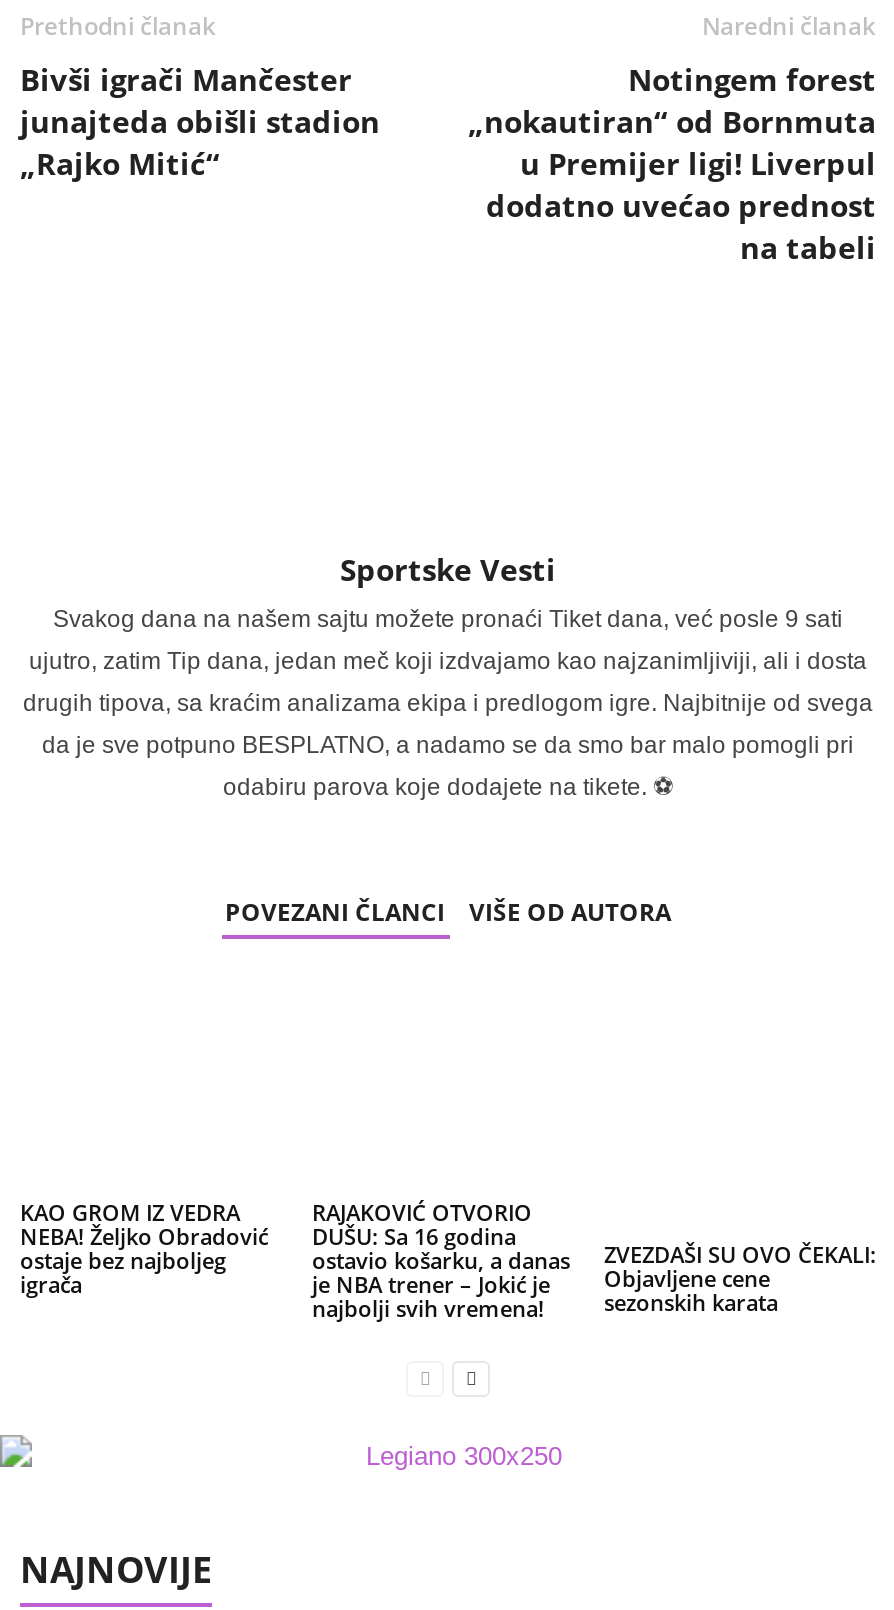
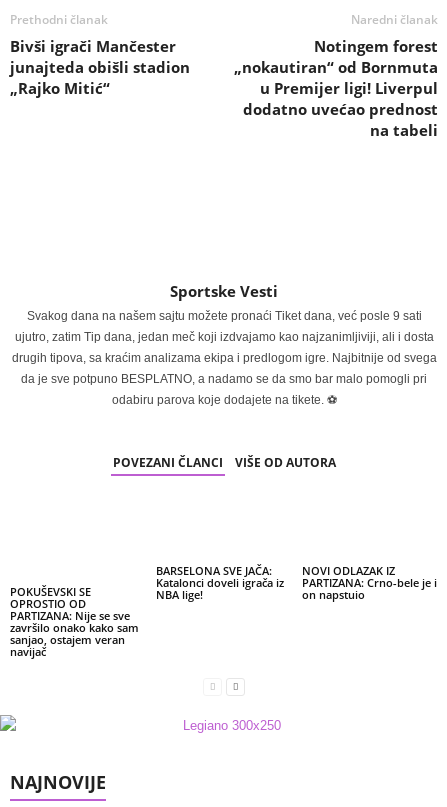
- KAO GROM IZ VEDRA
- NEBA! Željko Obradović
- ostaje bez najboljeg
- igrača
+ POKUŠEVSKI SE
+ OPROSTIO OD
+ PARTIZANA: Nije se sve
+ završilo onako kako sam
+ sanjao, ostajem veran
+ navijač

- RAJAKOVIĆ OTVORIO
- DUŠU: Sa 16 godina
- ostavio košarku, a danas
- je NBA trener – Jokić je
- najbolji svih vremena!
+ BARSELONA SVE JAČA:
+ Katalonci doveli igrača iz
+ NBA lige!

- ZVEZDAŠI SU OVO ČEKALI:
- Objavljene cene
- sezonskih karata
+ NOVI ODLAZAK IZ
+ PARTIZANA: Crno-bele je i
+ on napstuio
